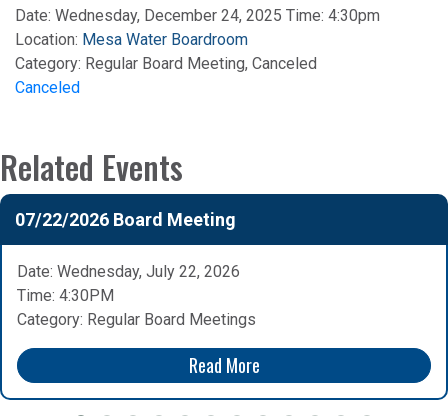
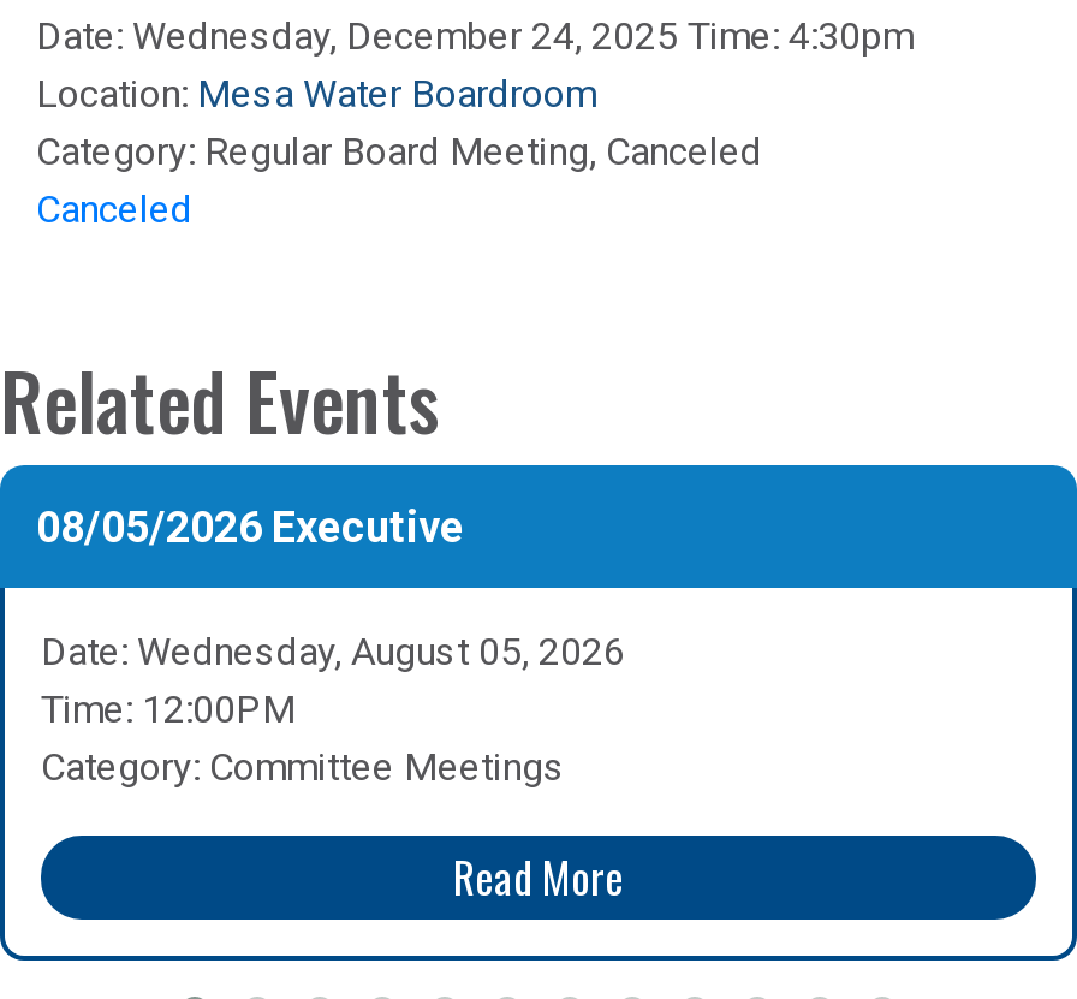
- 07/22/2026 Board Meeting
+ 08/05/2026 Executive

- Date: Wednesday, July 22, 2026
- Time: 4:30PM
- Category: Regular Board Meetings
+ Date: Wednesday, August 05, 2026
+ Time: 12:00PM
+ Category: Committee Meetings
